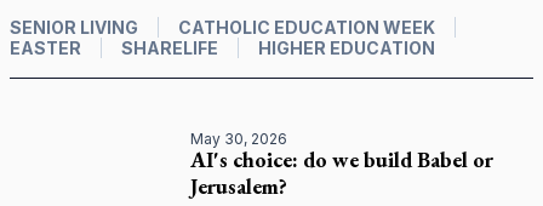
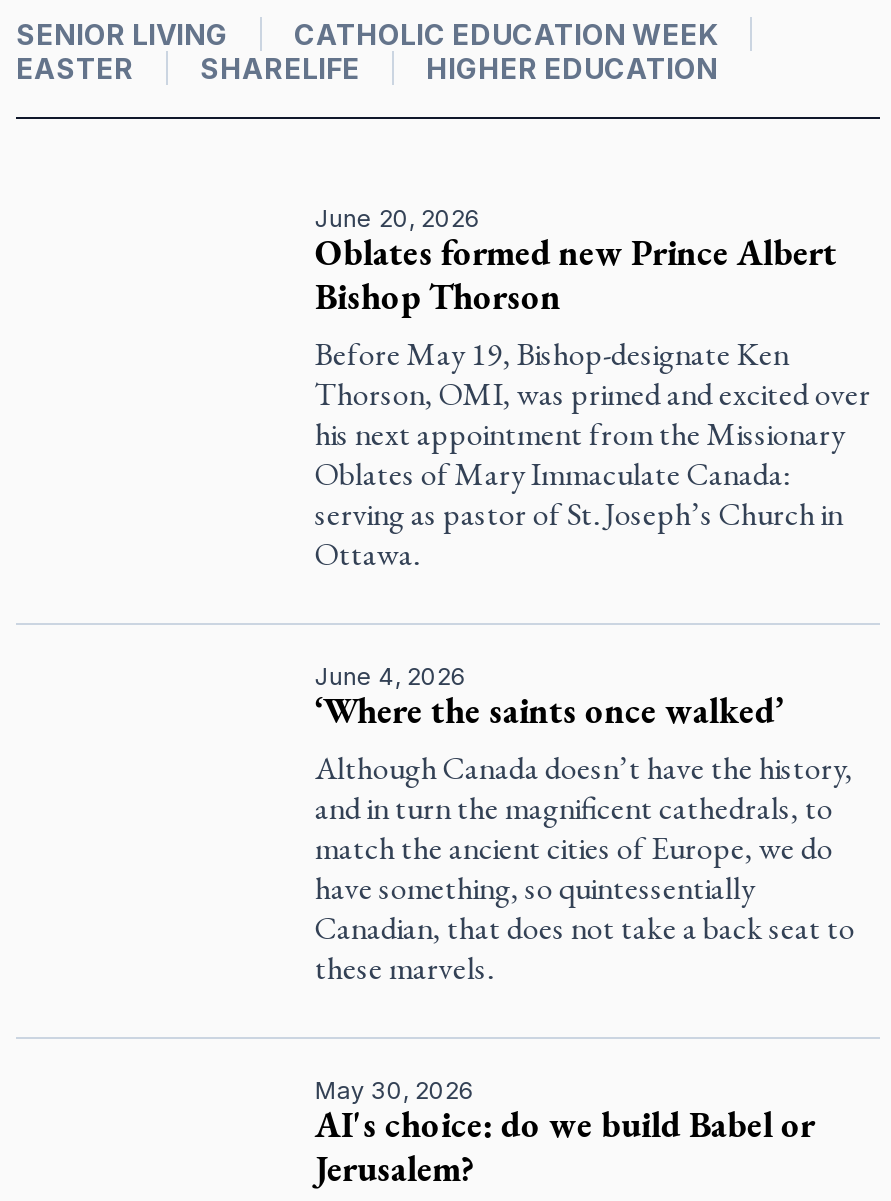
+ June 20, 2026
+ Oblates formed new Prince Albert
+ Bishop Thorson
+ Before May 19, Bishop-designate Ken
+ Thorson, OMI, was primed and excited over
+ his next appointment from the Missionary
+ Oblates of Mary Immaculate Canada:
+ serving as pastor of St. Joseph’s Church in
+ Ottawa.
+ June 4, 2026
+ ‘Where the saints once walked’
+ Although Canada doesn’t have the history,
+ and in turn the magnificent cathedrals, to
+ match the ancient cities of Europe, we do
+ have something, so quintessentially
+ Canadian, that does not take a back seat to
+ these marvels.
